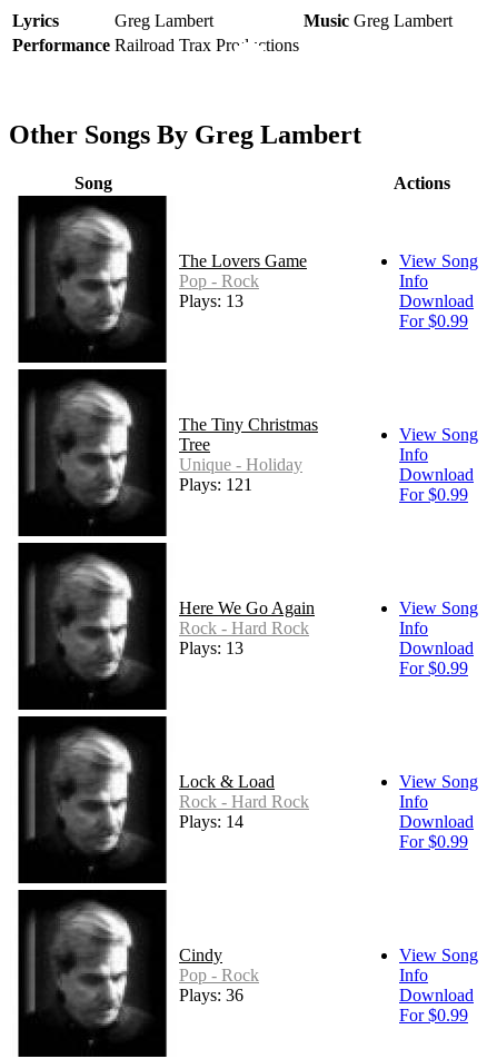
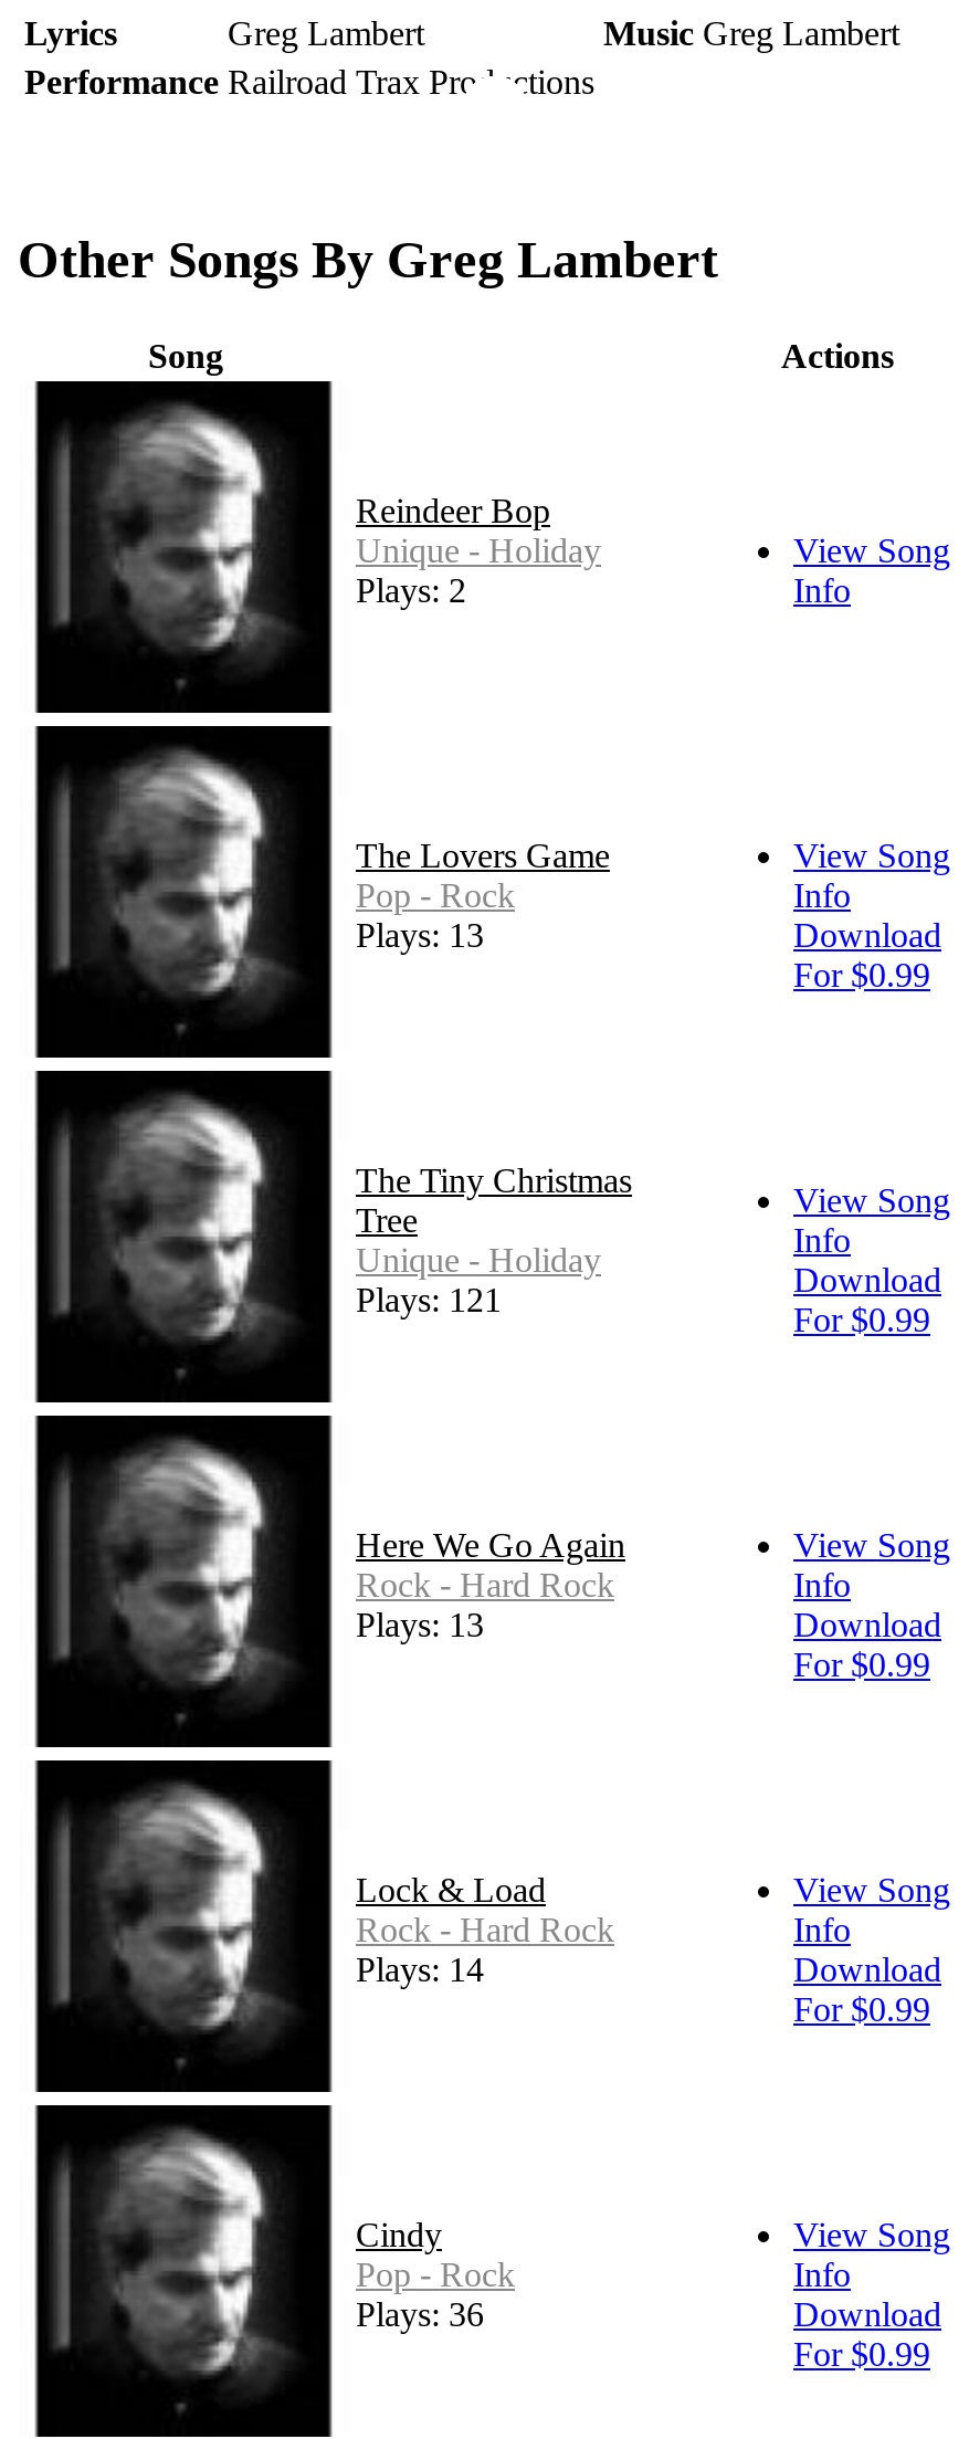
+ Reindeer Bop
+ Unique - Holiday
+ Plays: 2

+ View Song
+ Info
